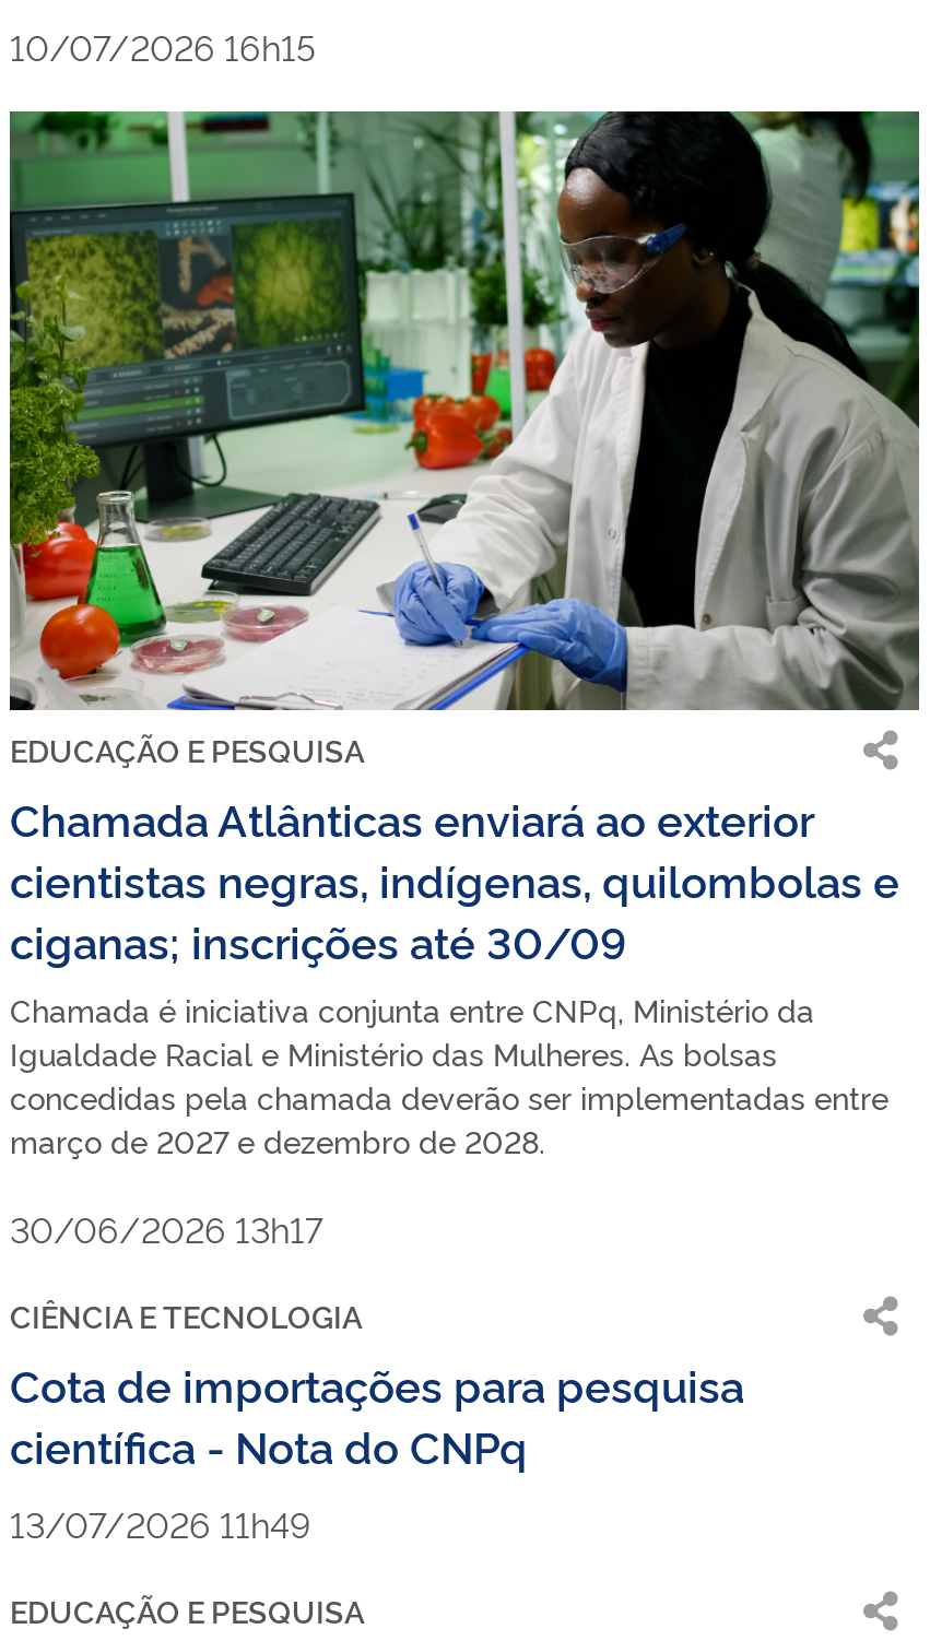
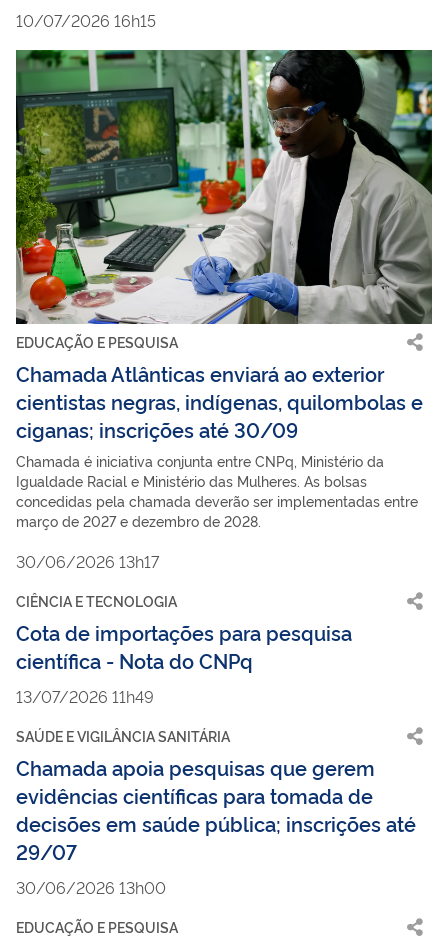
+ SAÚDE E VIGILÂNCIA SANITÁRIA
+ Chamada apoia pesquisas que gerem
+ evidências científicas para tomada de
+ decisões em saúde pública; inscrições até
+ 29/07
+ 30/06/2026 13h00
